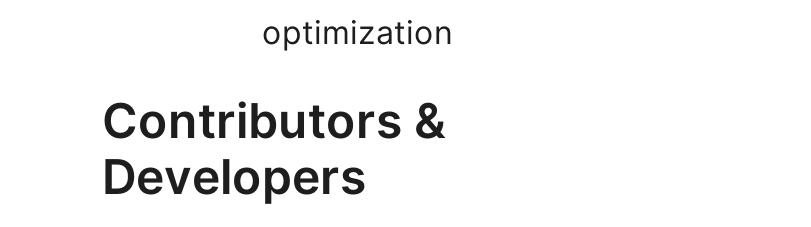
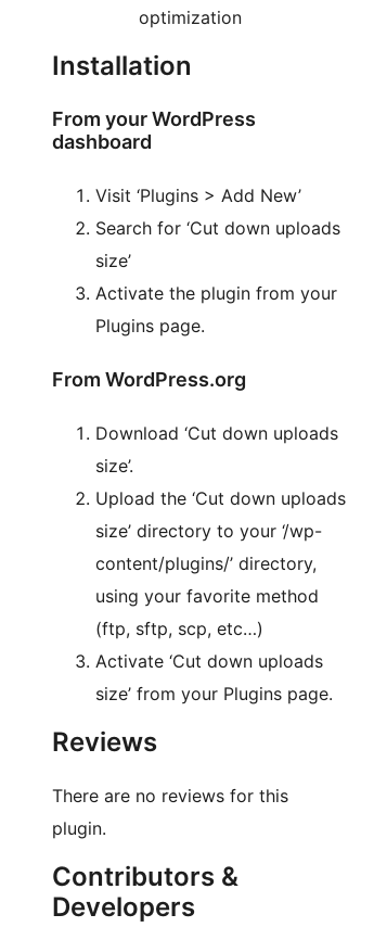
+ Installation
+ From your WordPress
+ dashboard
+ Visit ‘Plugins > Add New’
+ Search for ‘Cut down uploads
+ size’
+ Activate the plugin from your
+ Plugins page.
+ From WordPress.org
+ Download ‘Cut down uploads
+ size’.
+ Upload the ‘Cut down uploads
+ size’ directory to your ‘/wp-
+ content/plugins/’ directory,
+ using your favorite method
+ (ftp, sftp, scp, etc…)
+ Activate ‘Cut down uploads
+ size’ from your Plugins page.
+ Reviews
+ There are no reviews for this
+ plugin.
